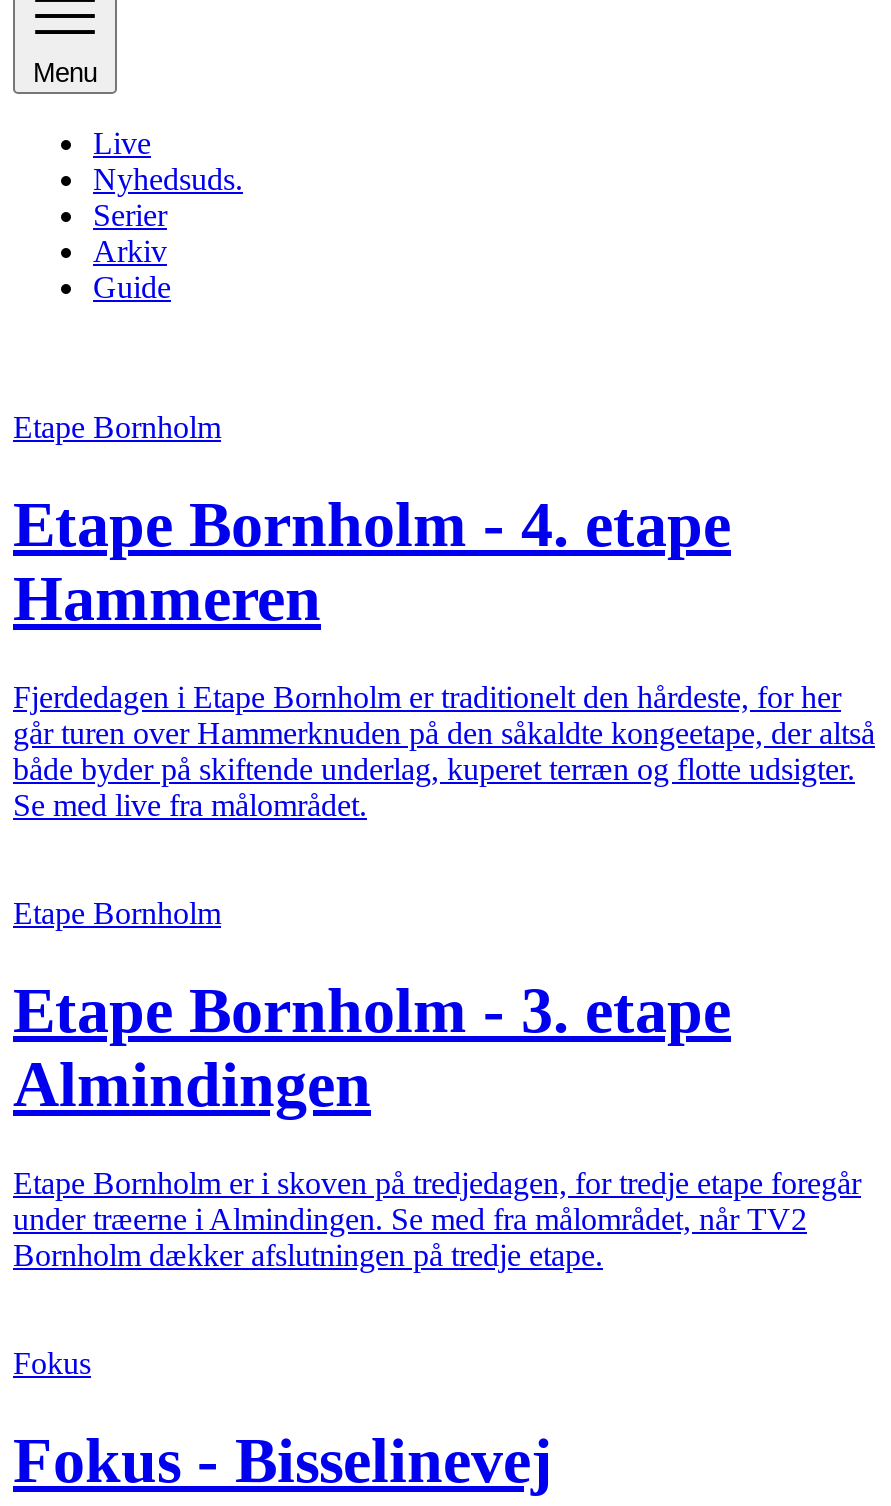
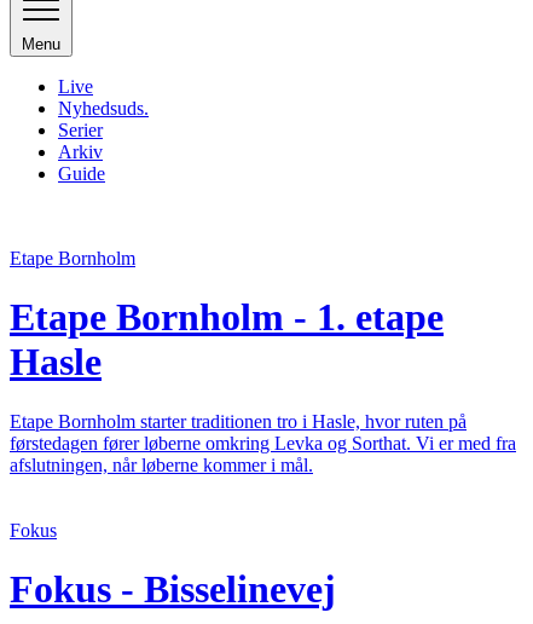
- Etape Bornholm - 4. etape
- Hammeren
- Fjerdedagen i Etape Bornholm er traditionelt den hårdeste, for her
- går turen over Hammerknuden på den såkaldte kongeetape, der altså
- både byder på skiftende underlag, kuperet terræn og flotte udsigter.
- Se med live fra målområdet.
- Etape Bornholm
- Etape Bornholm - 3. etape
- Almindingen
- Etape Bornholm er i skoven på tredjedagen, for tredje etape foregår
- under træerne i Almindingen. Se med fra målområdet, når TV2
- Bornholm dækker afslutningen på tredje etape.
+ Etape Bornholm - 1. etape
+ Hasle
+ Etape Bornholm starter traditionen tro i Hasle, hvor ruten på
+ førstedagen fører løberne omkring Levka og Sorthat. Vi er med fra
+ afslutningen, når løberne kommer i mål.
